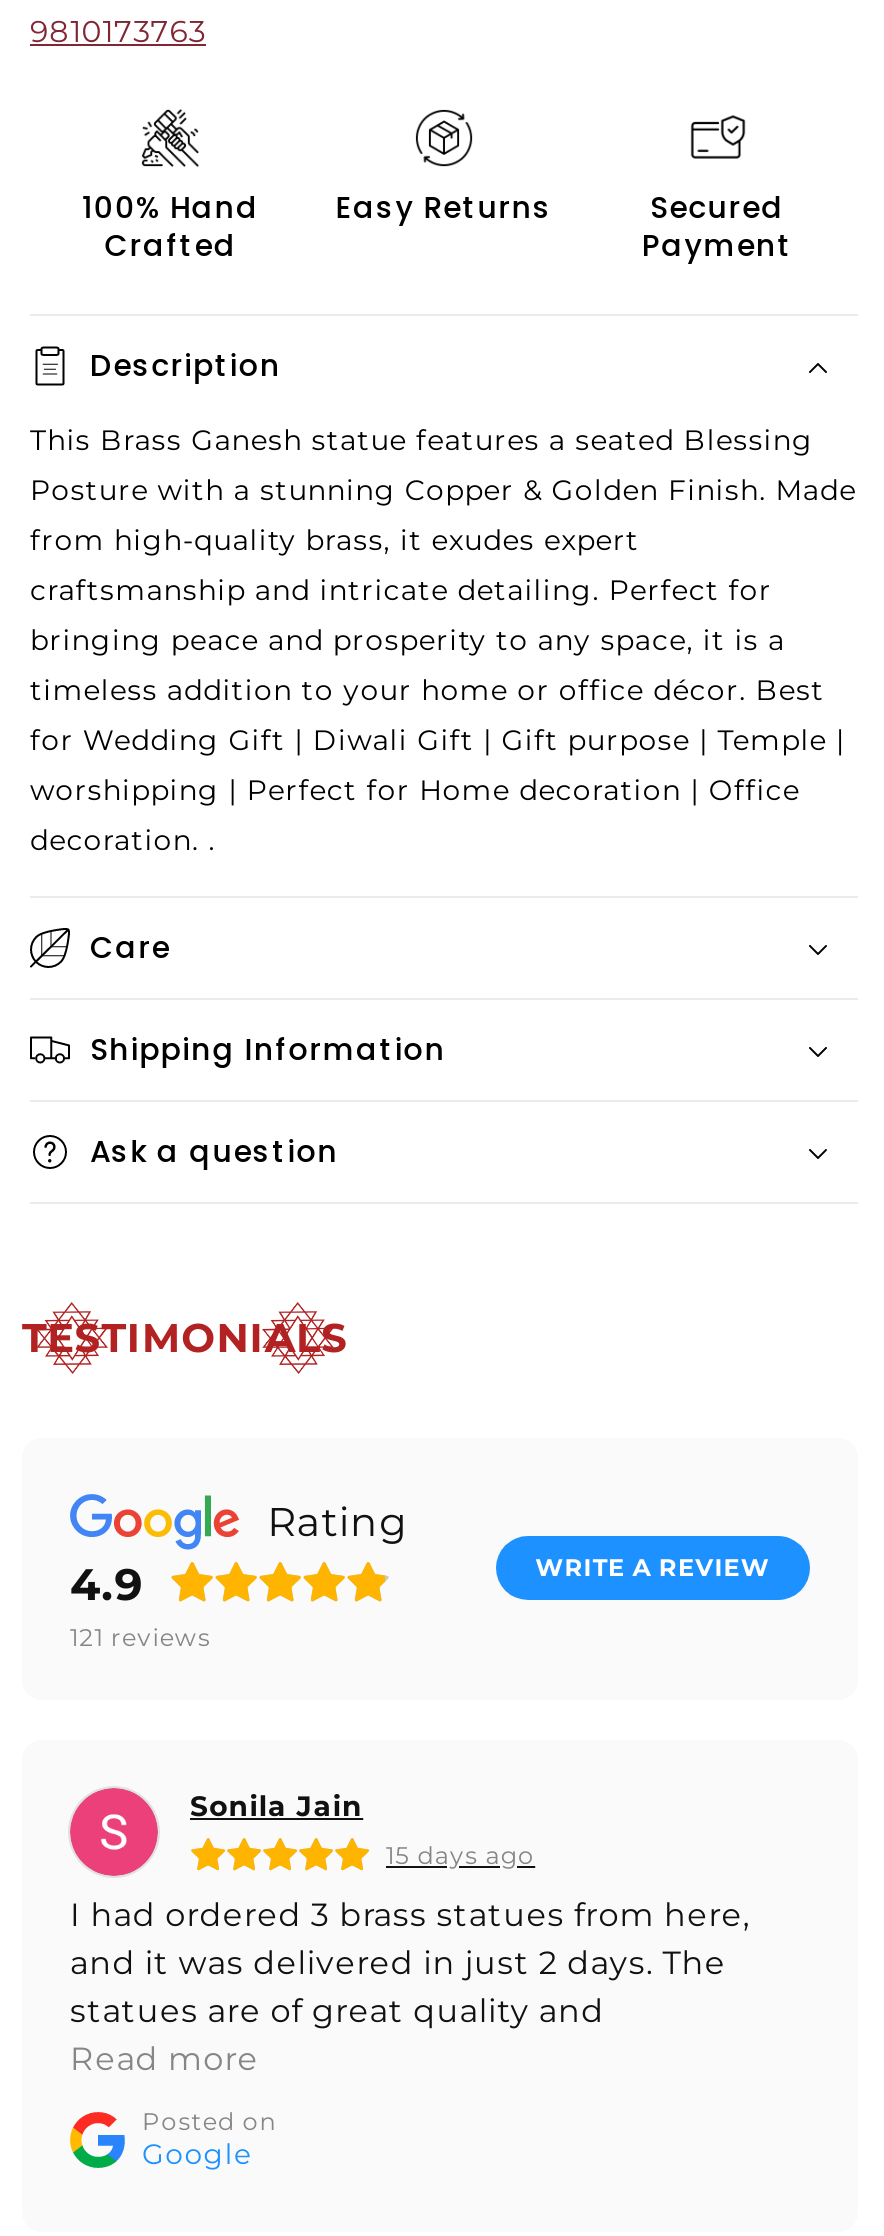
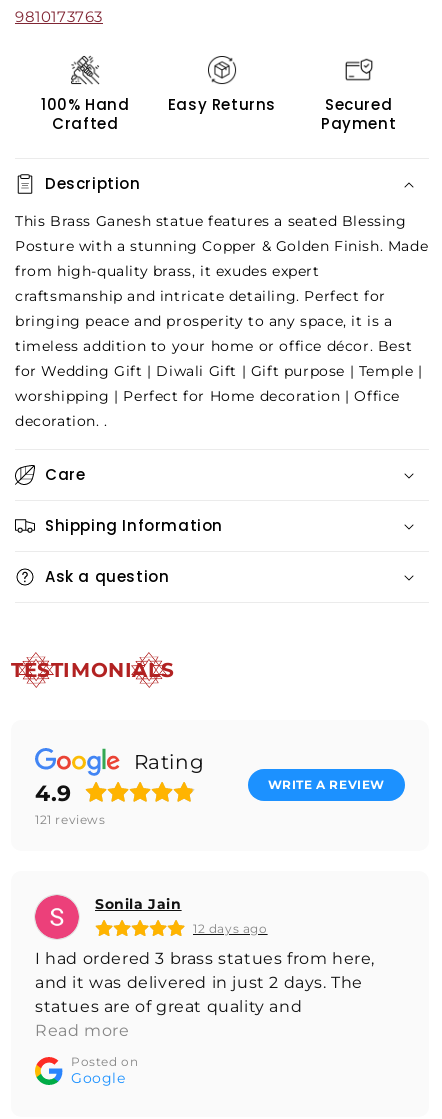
- 15 days ago
+ 12 days ago
